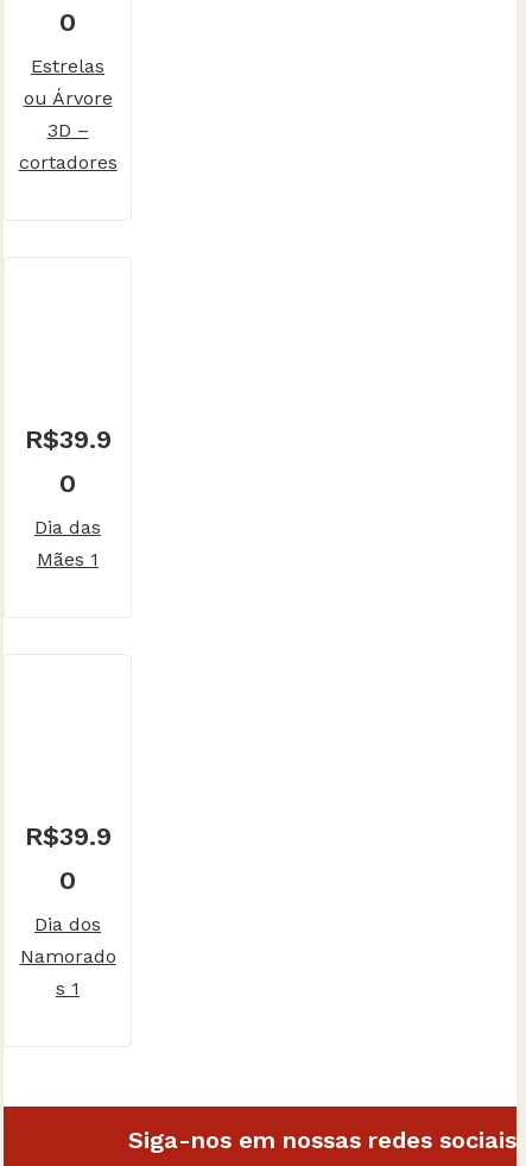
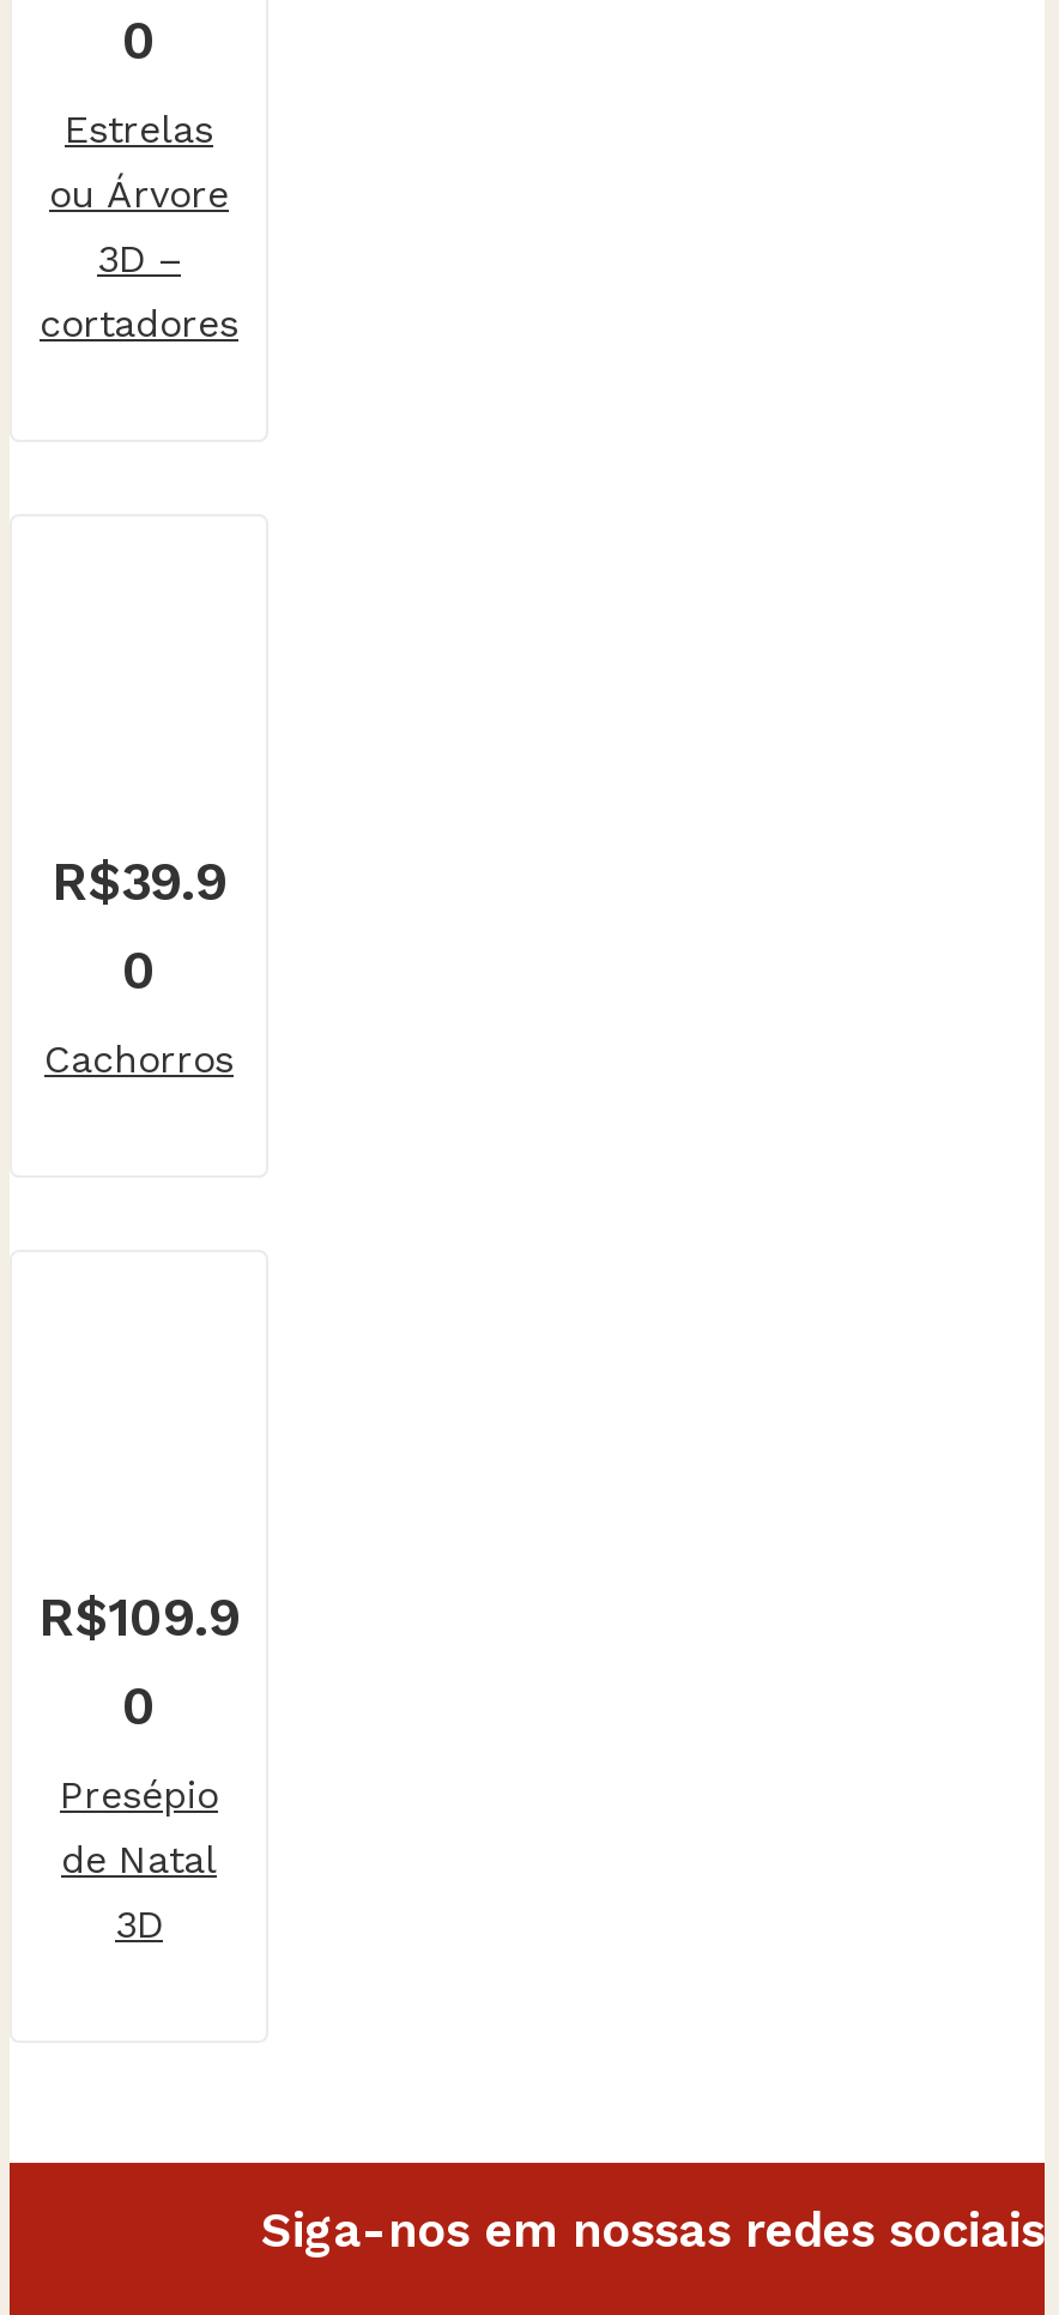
- Dia das
- Mães 1
+ Cachorros

- R$39.9
+ R$109.9

- Dia dos
- Namorado
- s 1
+ Presépio
+ de Natal
+ 3D
